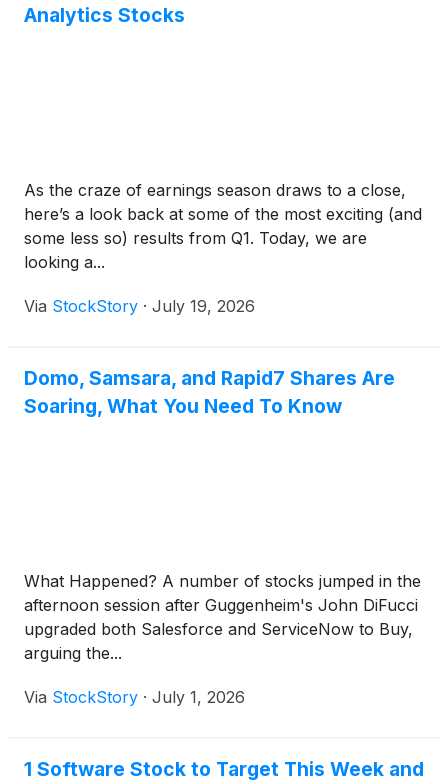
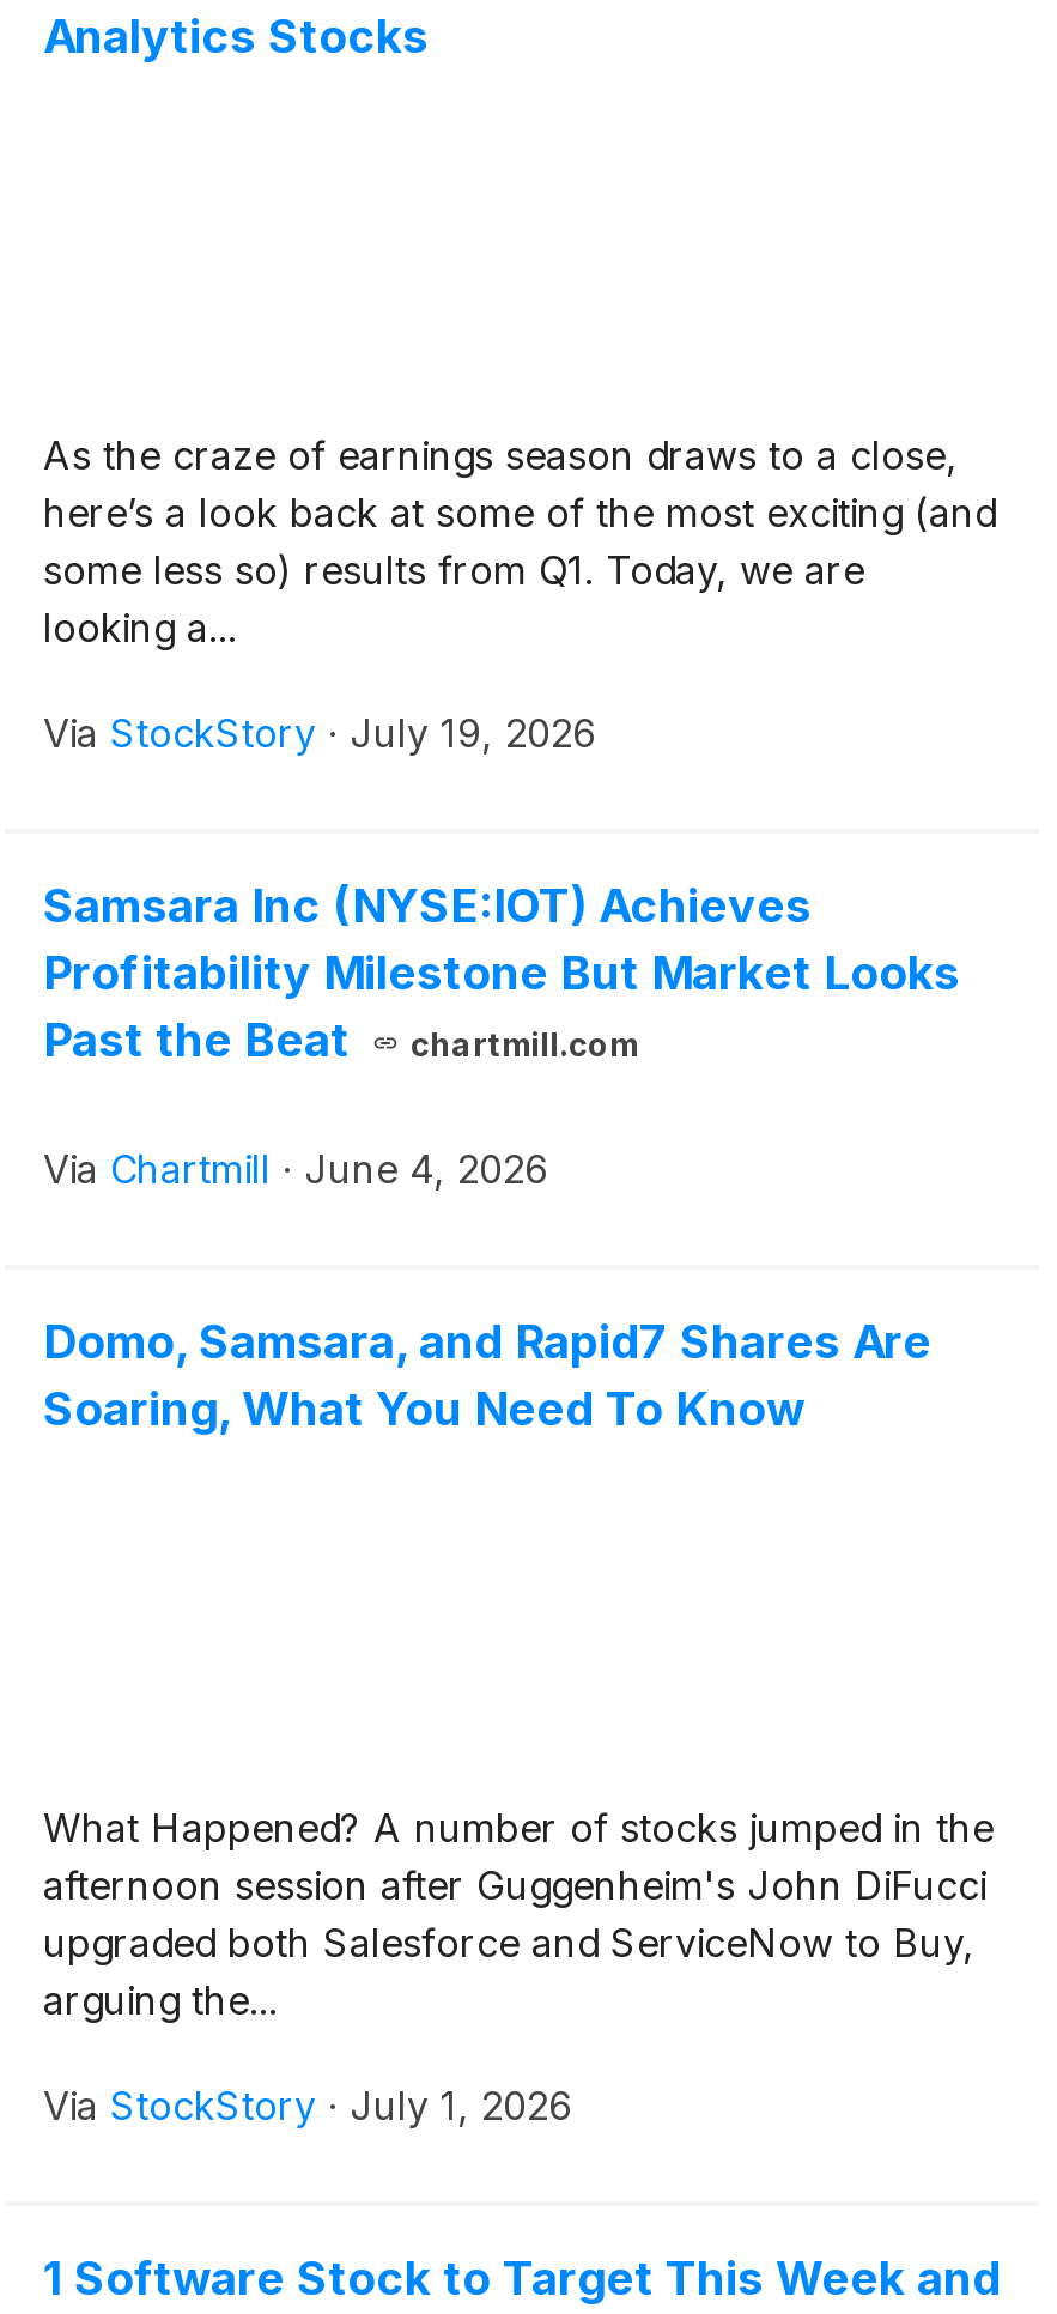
+ Samsara Inc (NYSE:IOT) Achieves
+ Profitability Milestone But Market Looks
+ Past the Beat
+ chartmill.com
+ Via Chartmill · June 4, 2026
